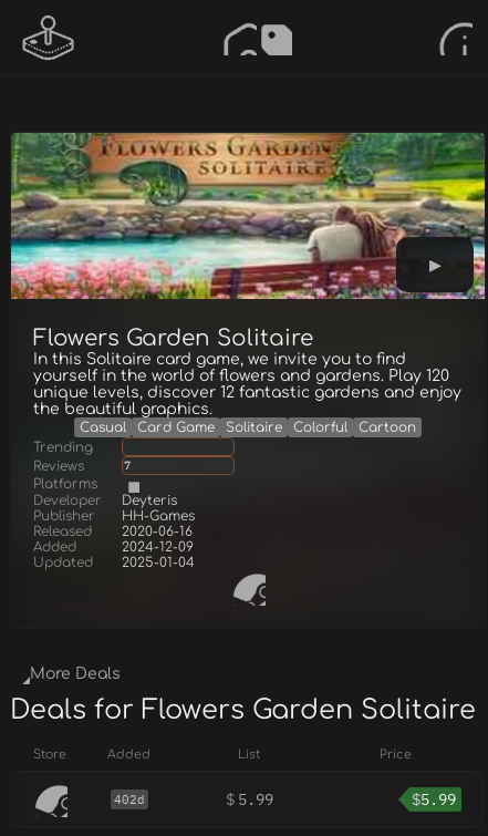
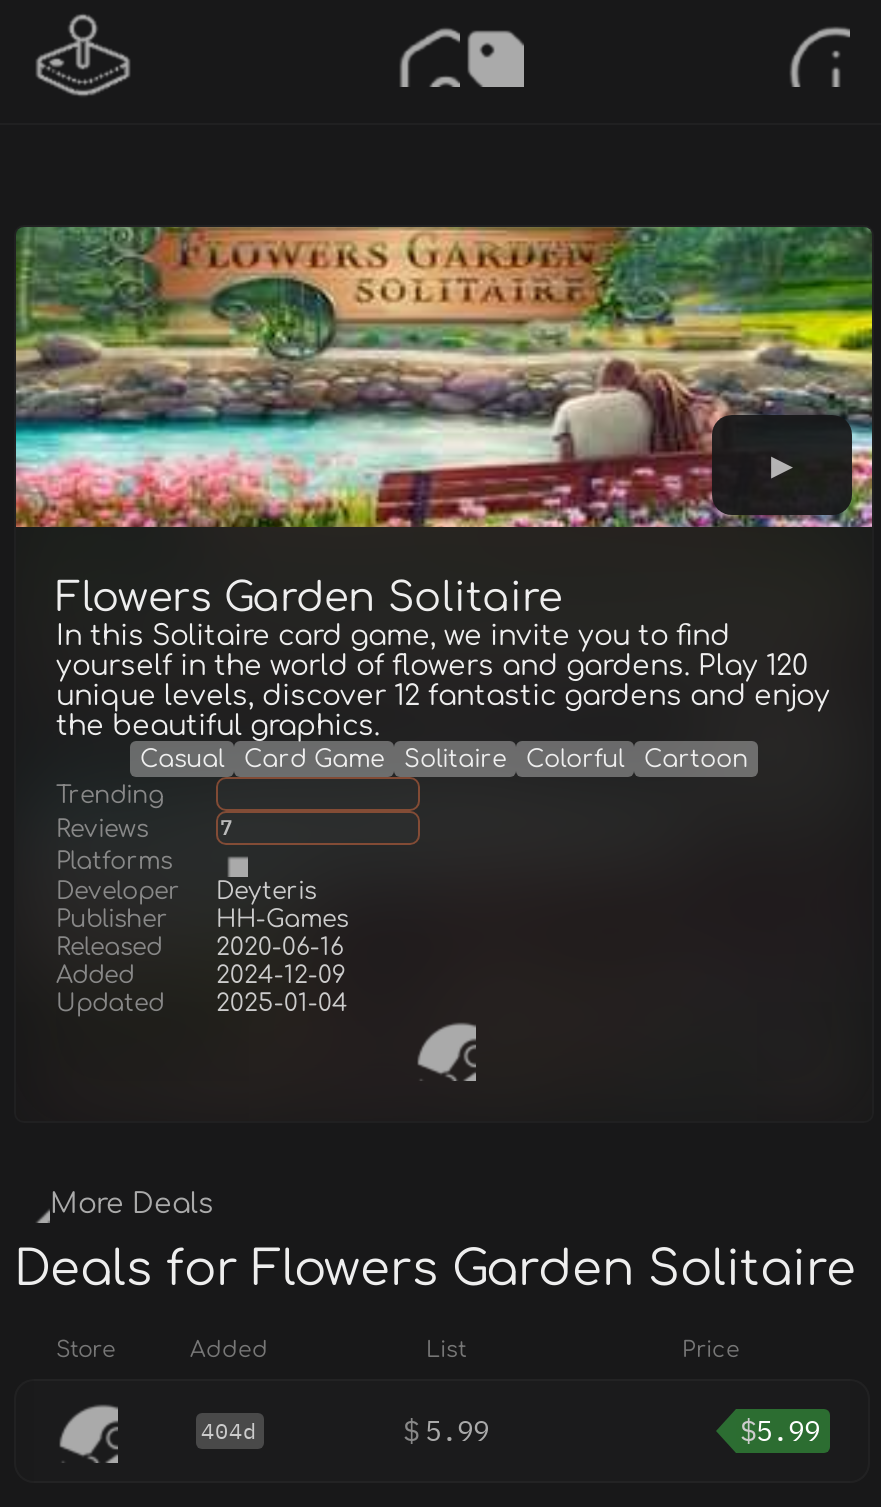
- 402d
+ 404d
